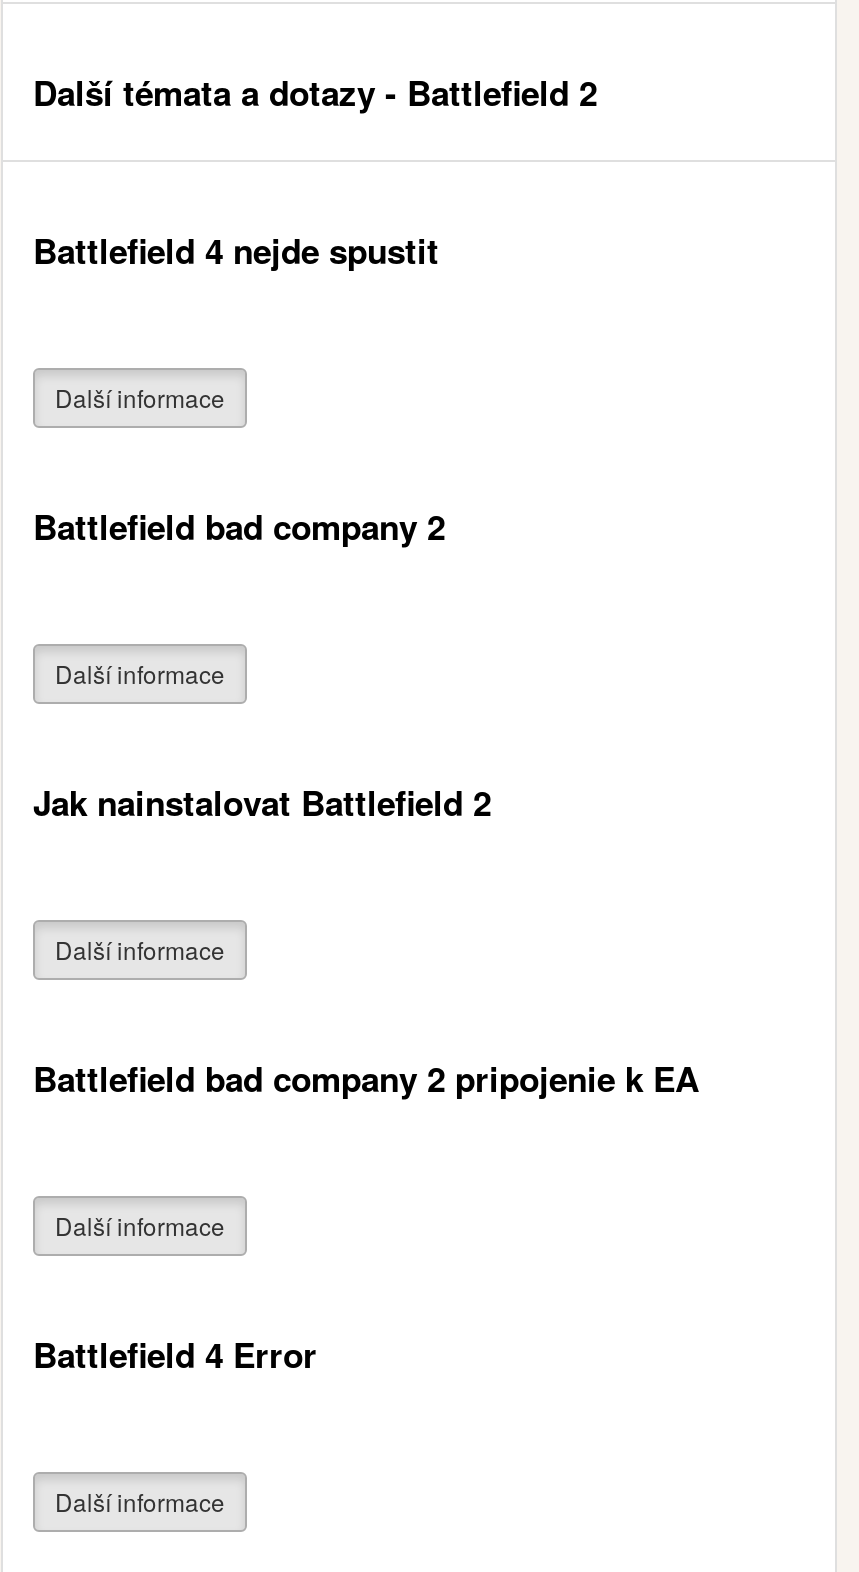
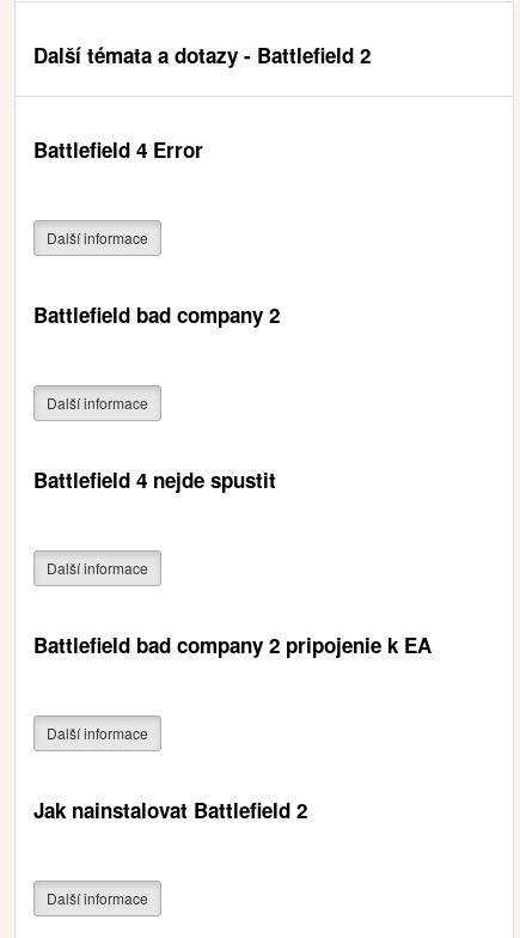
moved down: Battlefield 4 nejde spustit

moved down: Jak nainstalovat Battlefield 2

moved up: Battlefield 4 Error
